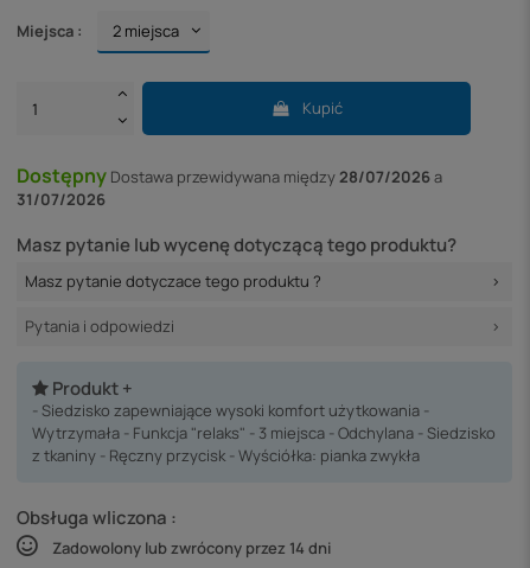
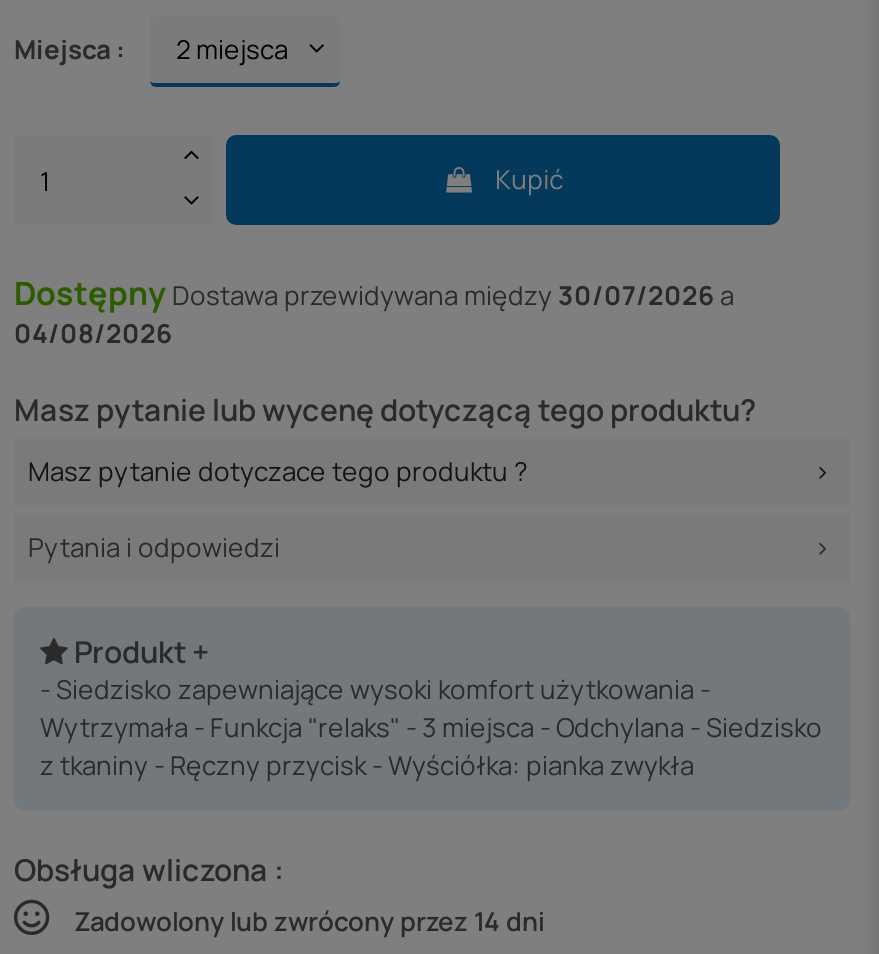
- Dostępny Dostawa przewidywana między 28/07/2026 a
+ Dostępny Dostawa przewidywana między 30/07/2026 a

- 31/07/2026
+ 04/08/2026
